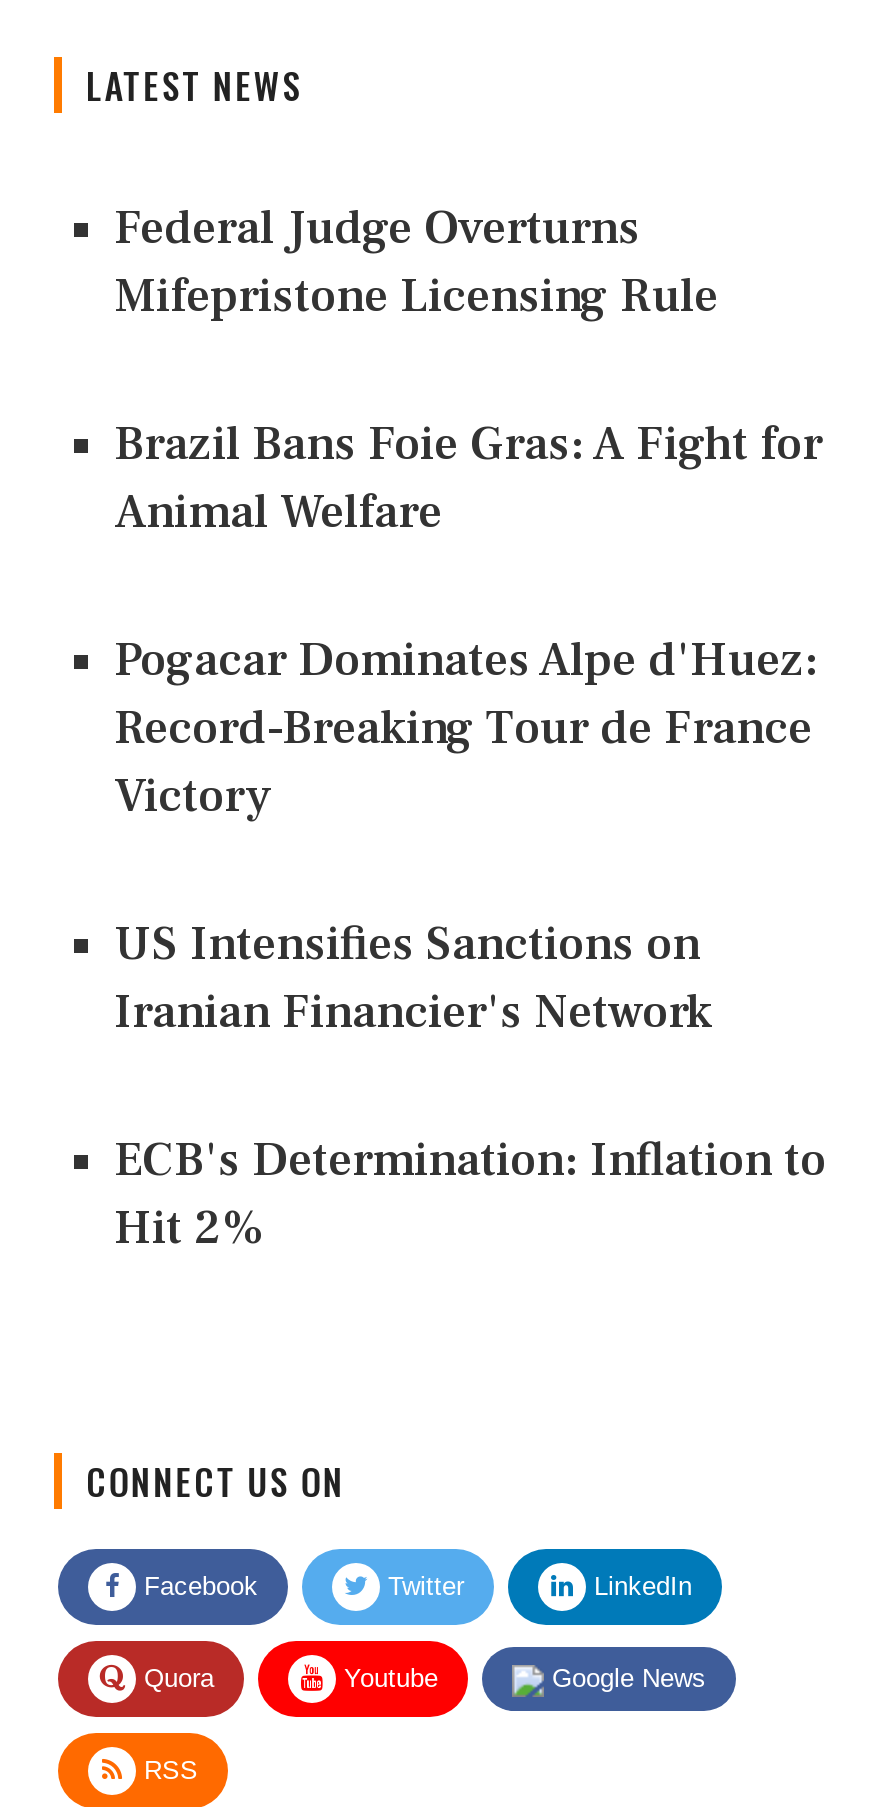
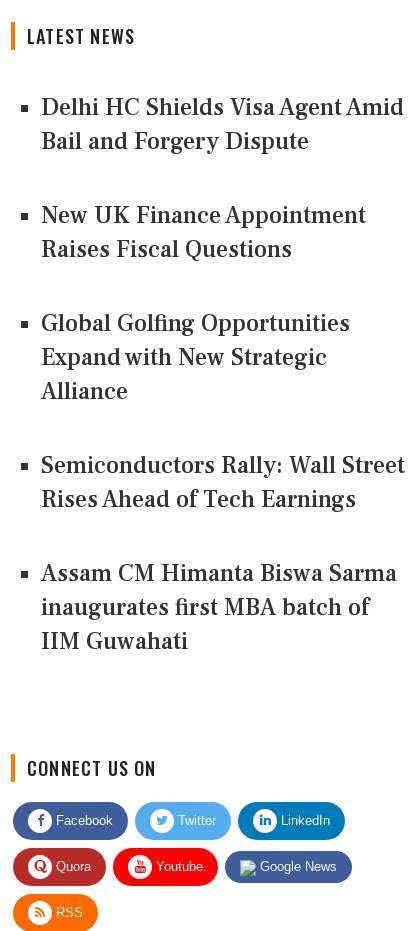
- Federal Judge Overturns
- Mifepristone Licensing Rule
+ Delhi HC Shields Visa Agent Amid
+ Bail and Forgery Dispute

- Brazil Bans Foie Gras: A Fight for
- Animal Welfare
+ New UK Finance Appointment
+ Raises Fiscal Questions

- Pogacar Dominates Alpe d'Huez:
- Record-Breaking Tour de France
- Victory
+ Global Golfing Opportunities
+ Expand with New Strategic
+ Alliance

- US Intensifies Sanctions on
- Iranian Financier's Network
+ Semiconductors Rally: Wall Street
+ Rises Ahead of Tech Earnings

- ECB's Determination: Inflation to
- Hit 2%
+ Assam CM Himanta Biswa Sarma
+ inaugurates first MBA batch of
+ IIM Guwahati
